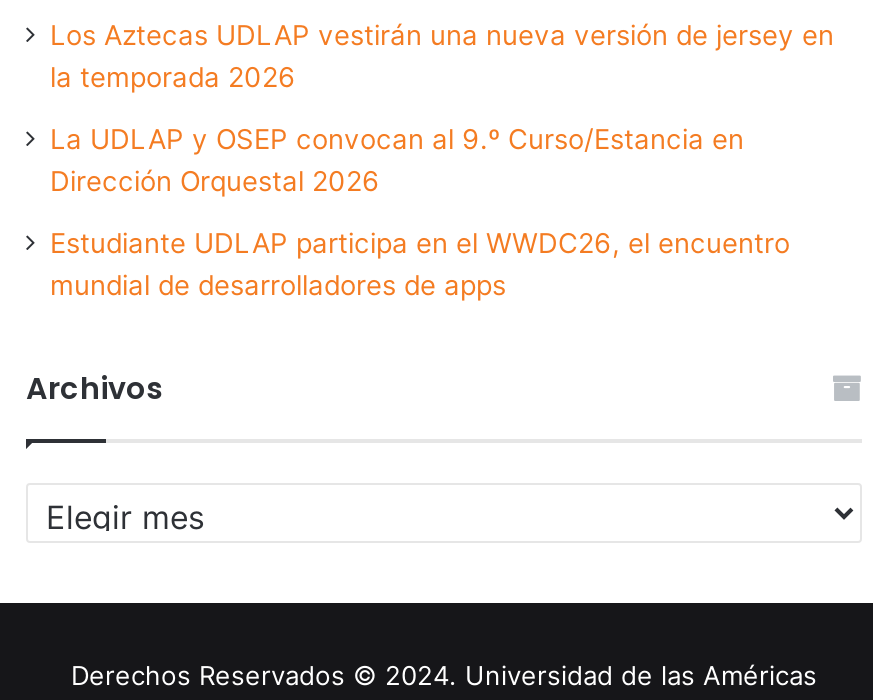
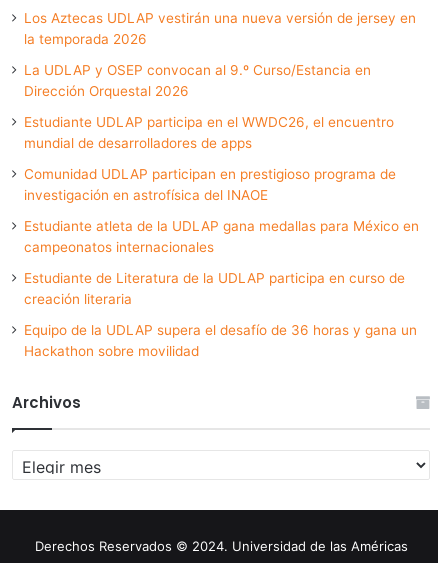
+ Comunidad UDLAP participan en prestigioso programa de
+ investigación en astrofísica del INAOE
+ Estudiante atleta de la UDLAP gana medallas para México en
+ campeonatos internacionales
+ Estudiante de Literatura de la UDLAP participa en curso de
+ creación literaria
+ Equipo de la UDLAP supera el desafío de 36 horas y gana un
+ Hackathon sobre movilidad
